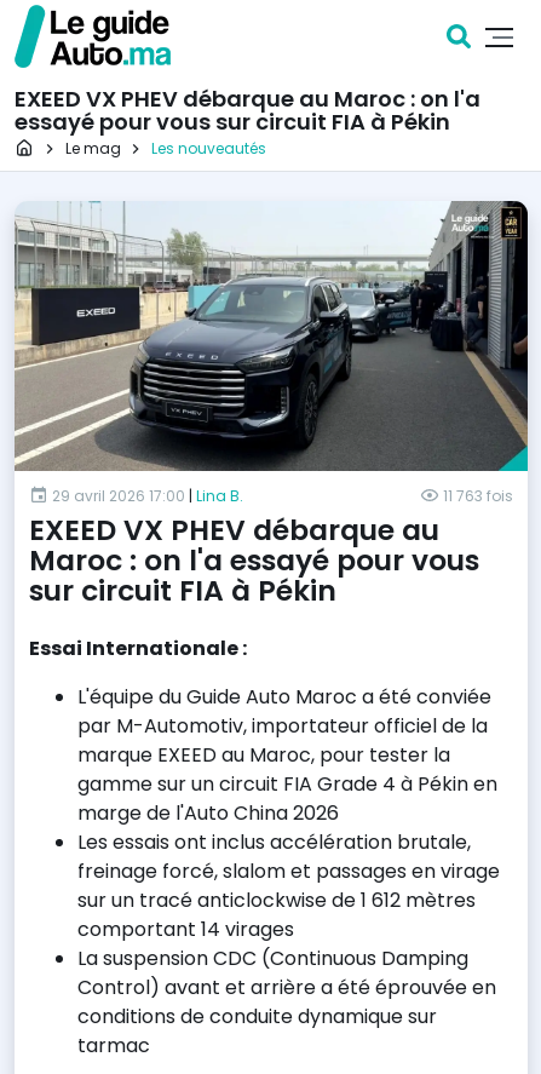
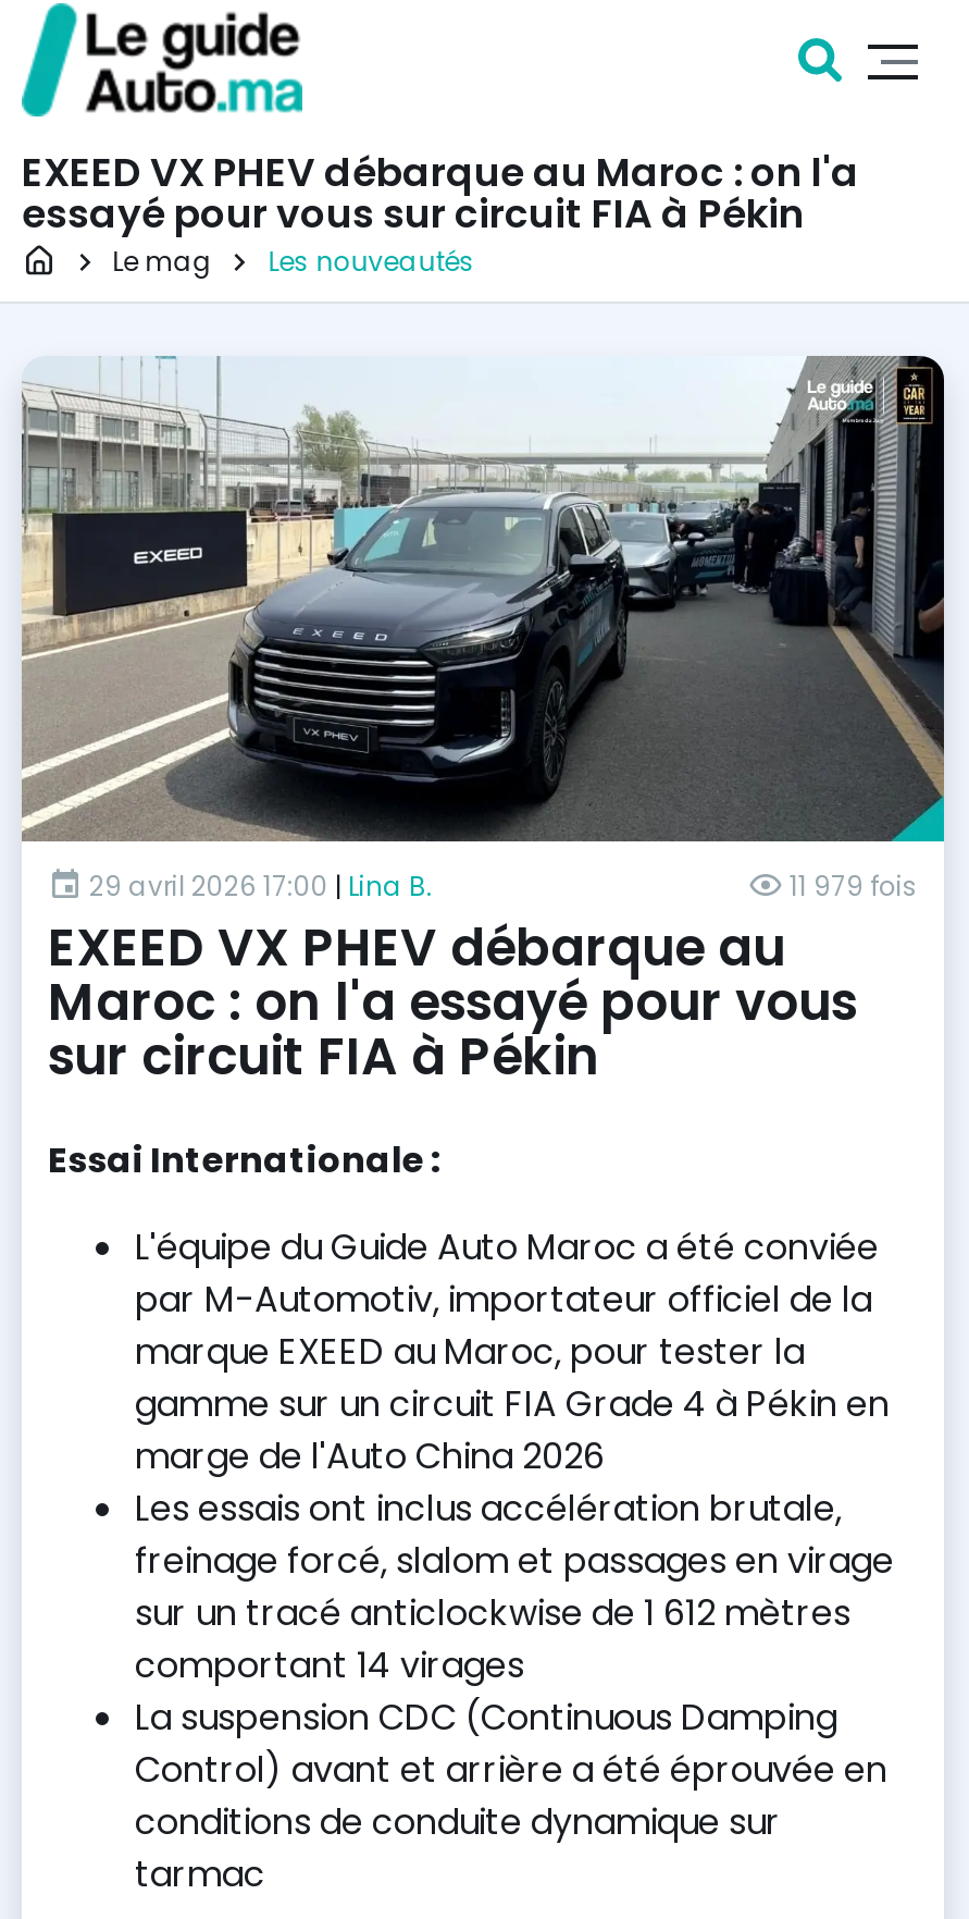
- 11 763 fois
+ 11 979 fois
